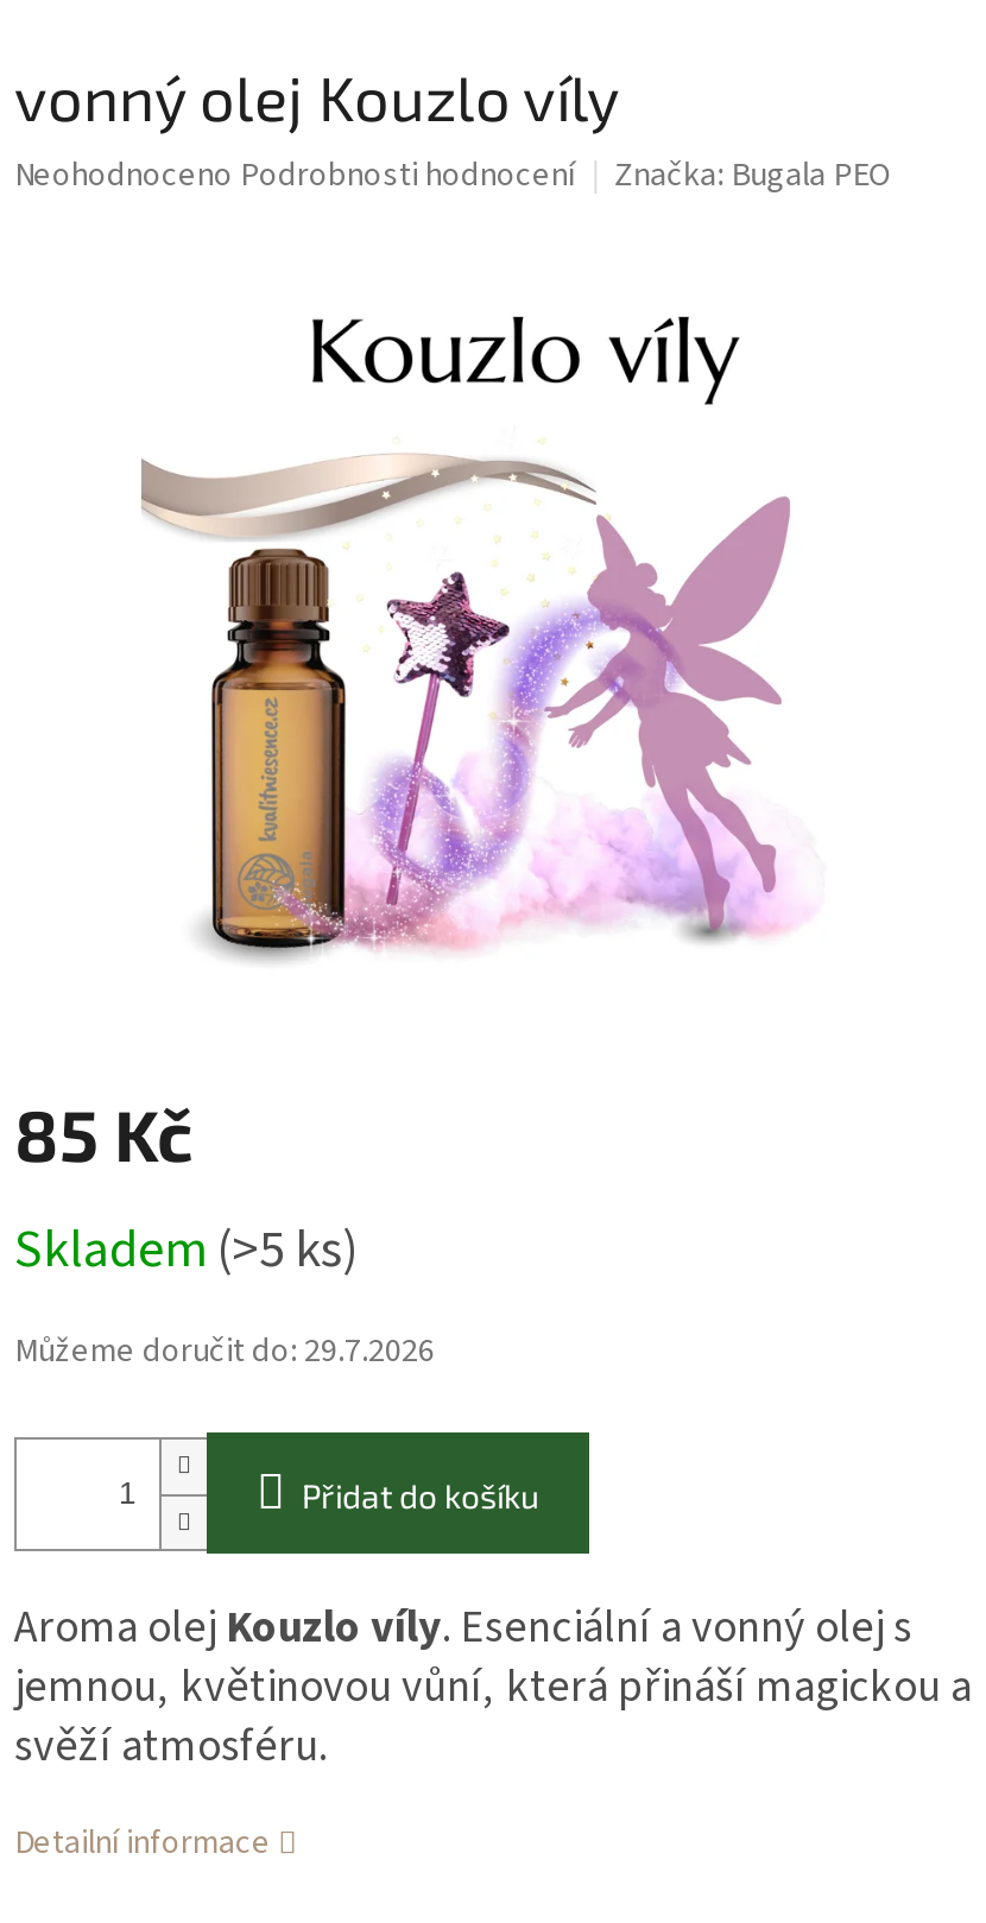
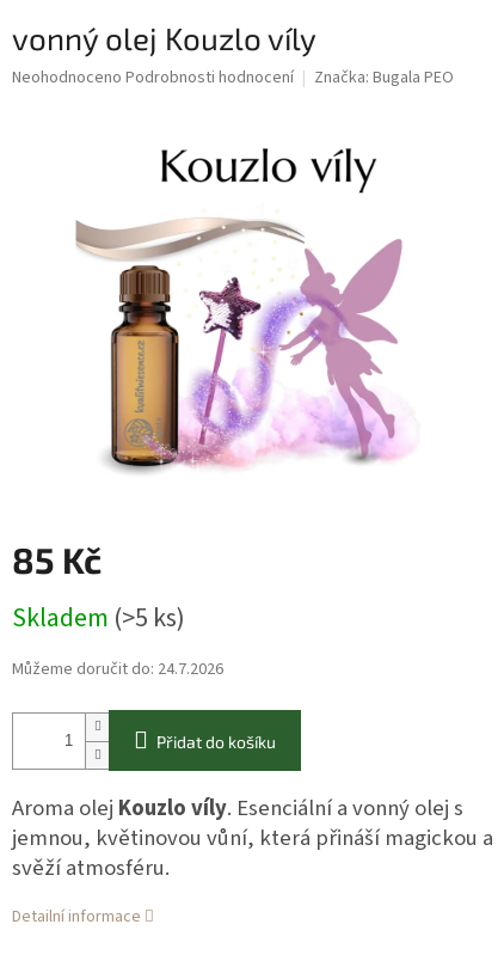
- Můžeme doručit do: 29.7.2026
+ Můžeme doručit do: 24.7.2026
